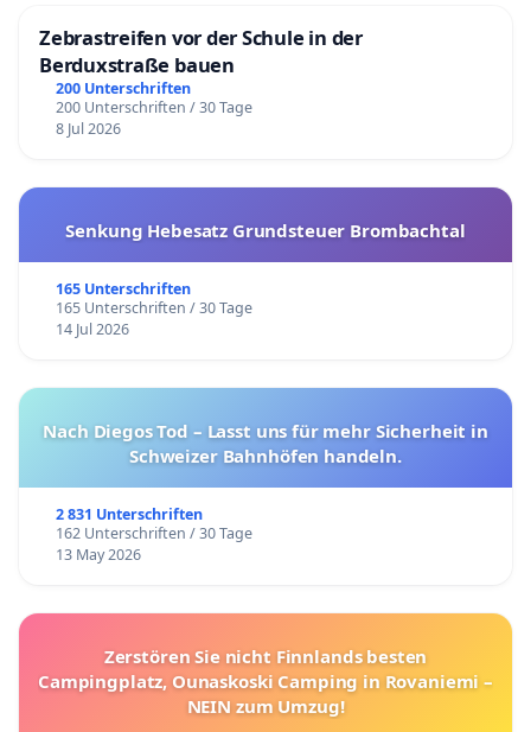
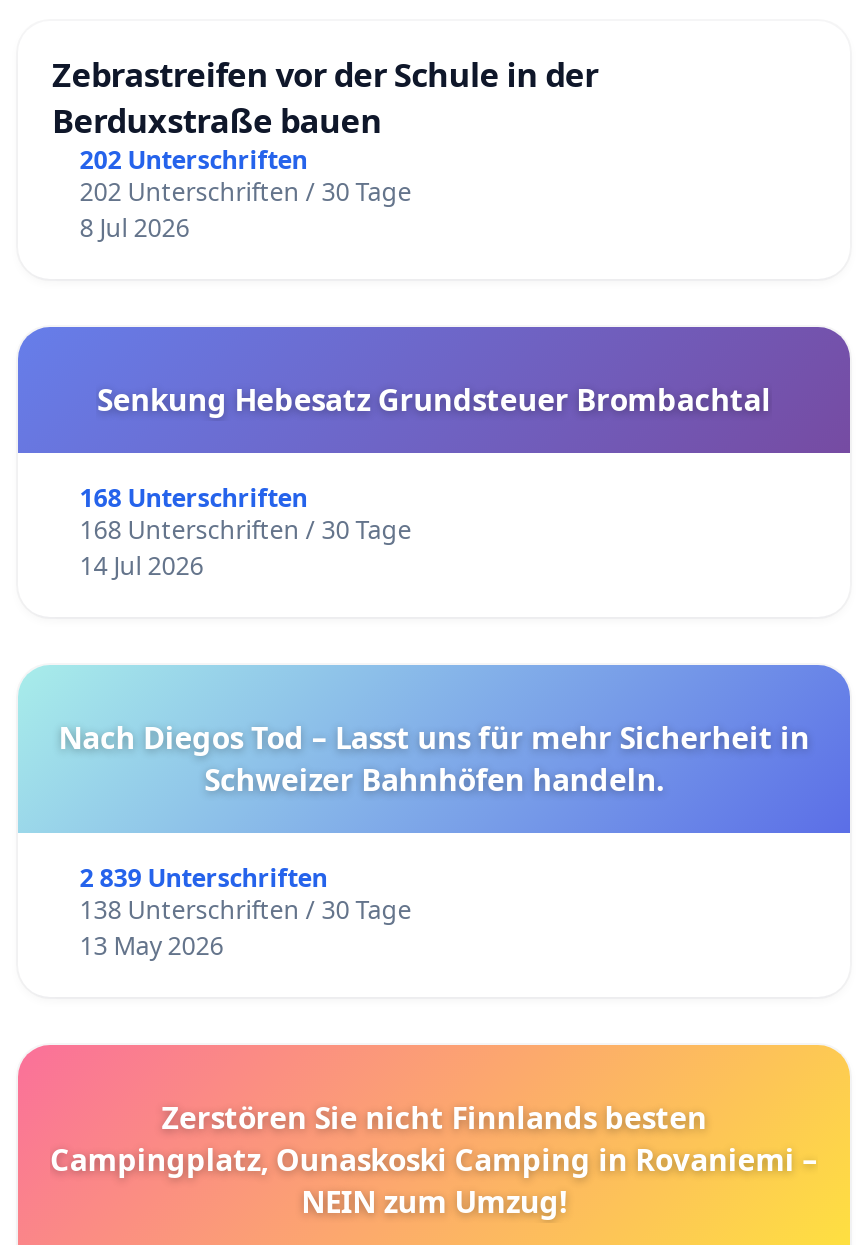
- 200 Unterschriften
+ 202 Unterschriften

- 200 Unterschriften / 30 Tage
+ 202 Unterschriften / 30 Tage

- 165 Unterschriften
+ 168 Unterschriften

- 165 Unterschriften / 30 Tage
+ 168 Unterschriften / 30 Tage

- 2 831 Unterschriften
+ 2 839 Unterschriften

- 162 Unterschriften / 30 Tage
+ 138 Unterschriften / 30 Tage
